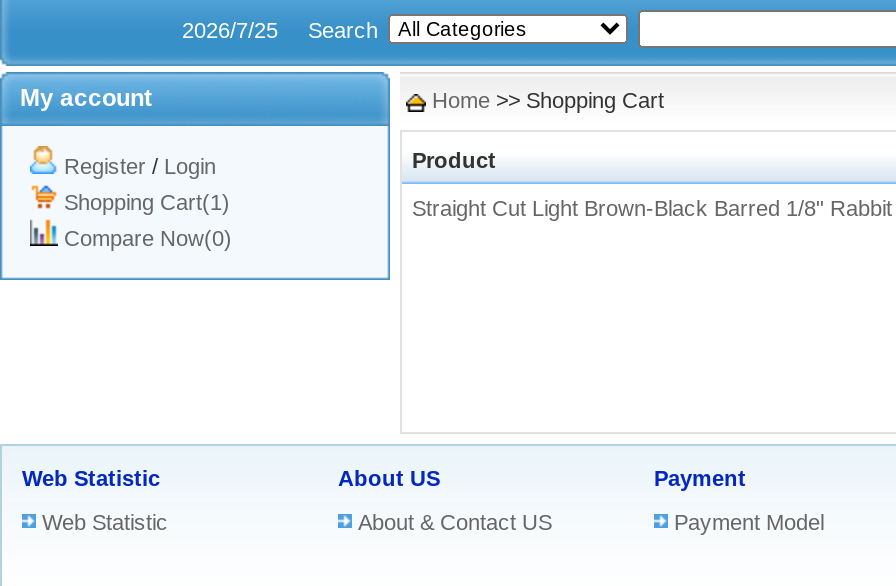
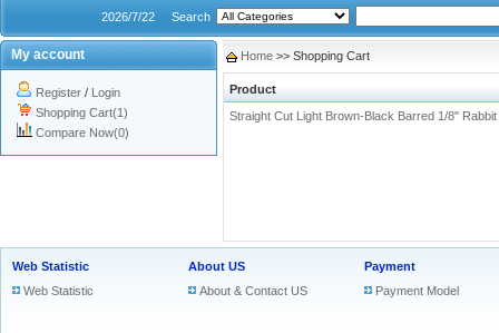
- 2026/7/25 Search
+ 2026/7/22 Search
